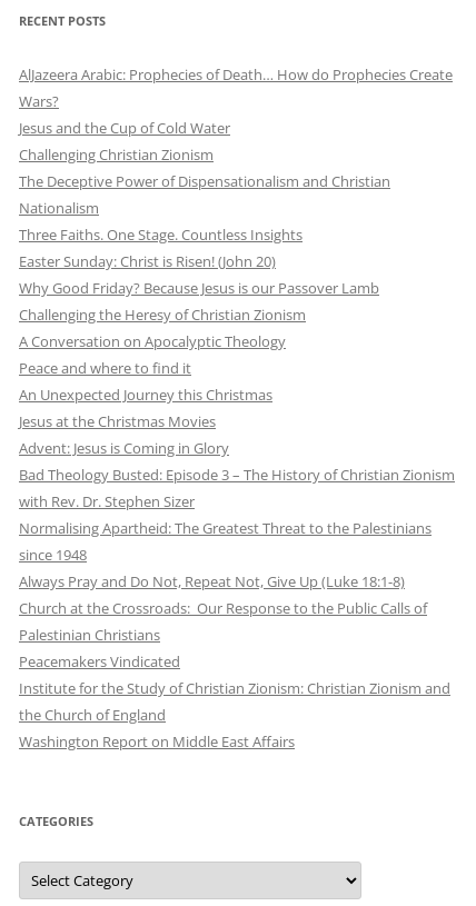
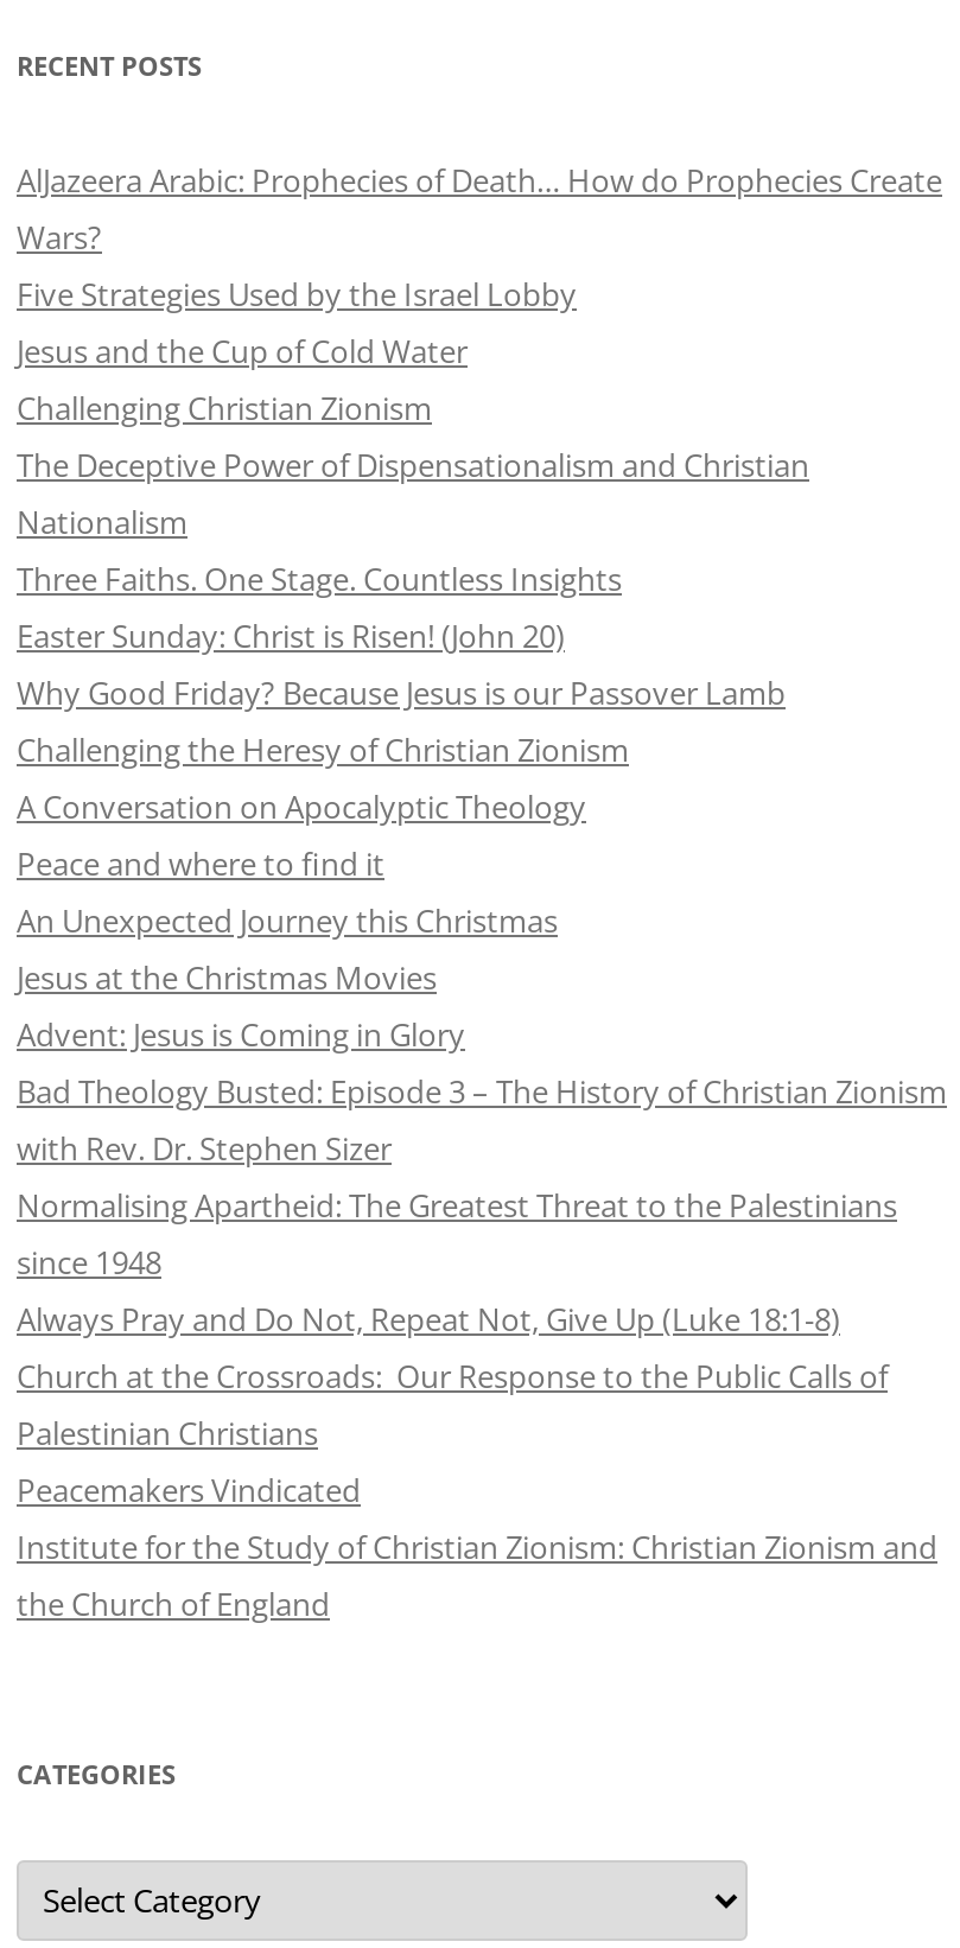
+ Five Strategies Used by the Israel Lobby

moved down: Jesus and the Cup of Cold Water | Challenging Christian Zionism | The Deceptive Power of Dispensationalism and Christian | ... | Institute for the Study of Christian Zionism: Christian Zionism and | the Church of England

- Washington Report on Middle East Affairs
